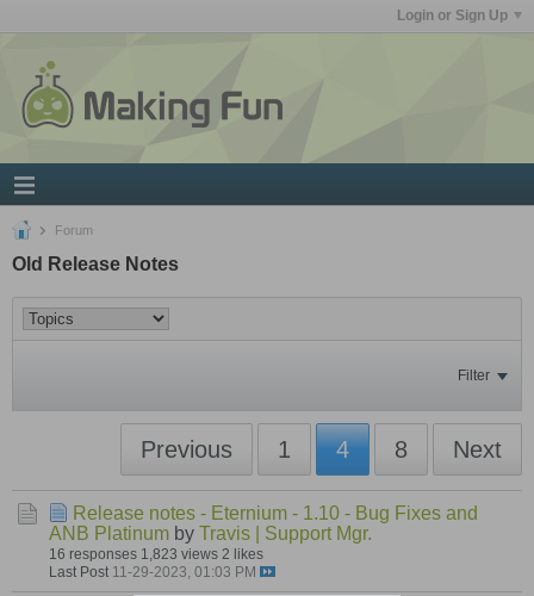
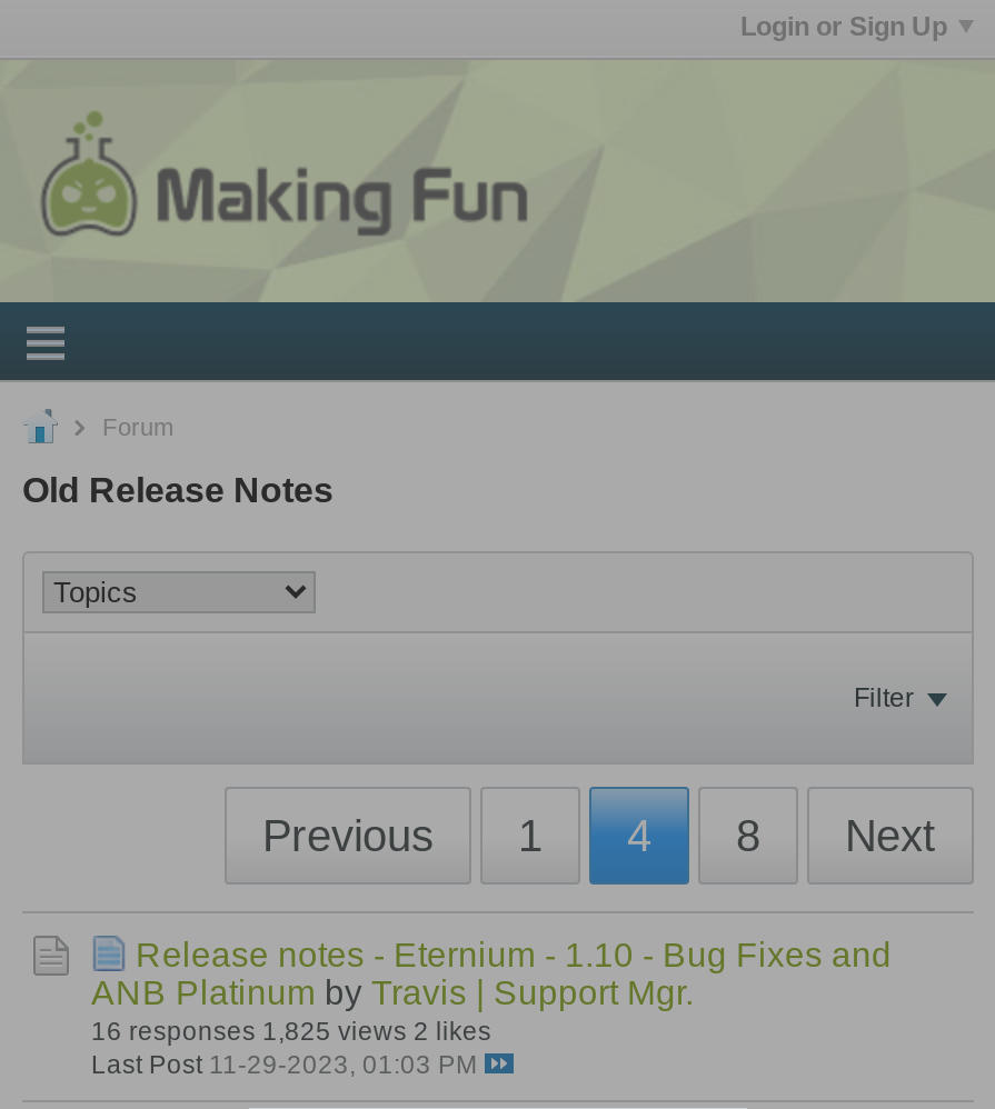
- 16 responses 1,823 views 2 likes
+ 16 responses 1,825 views 2 likes
